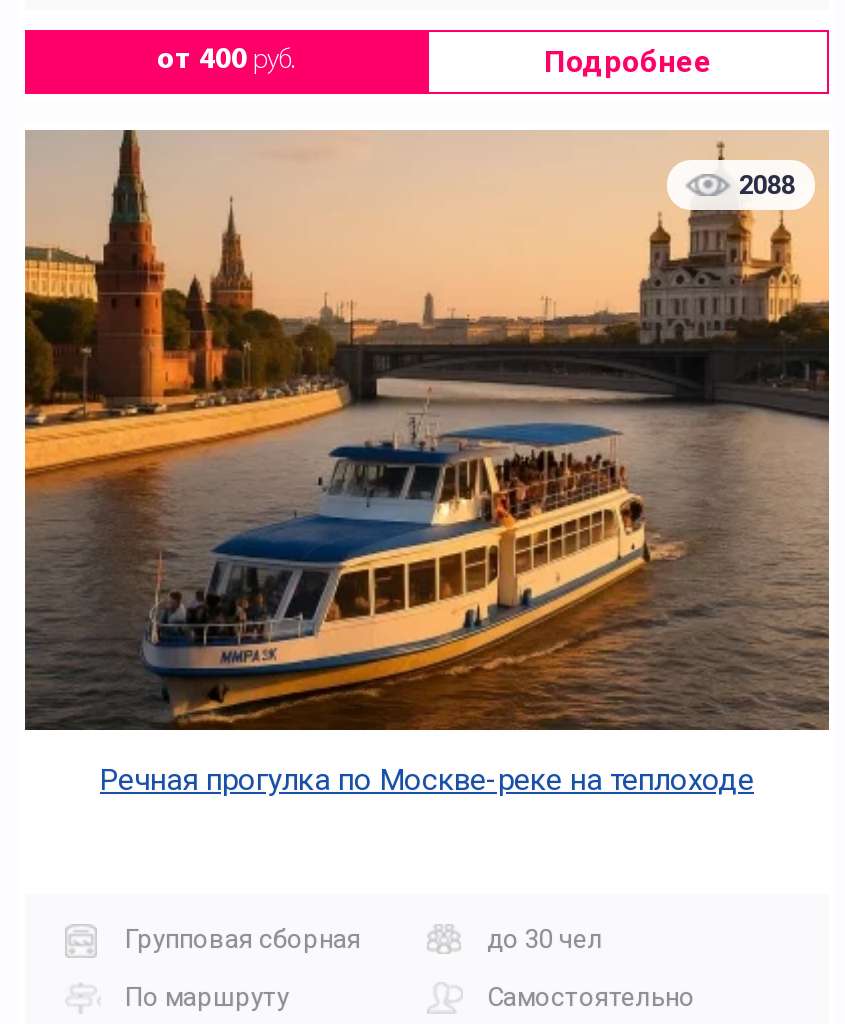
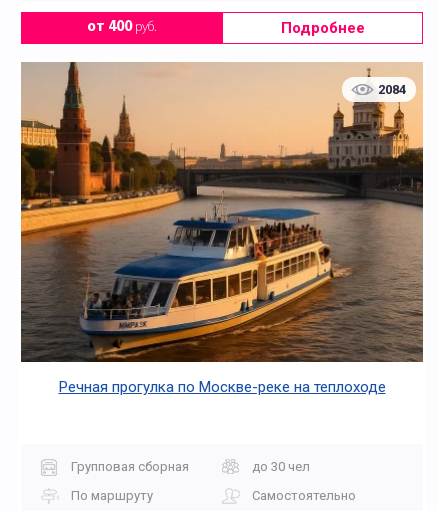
- 2088
+ 2084
